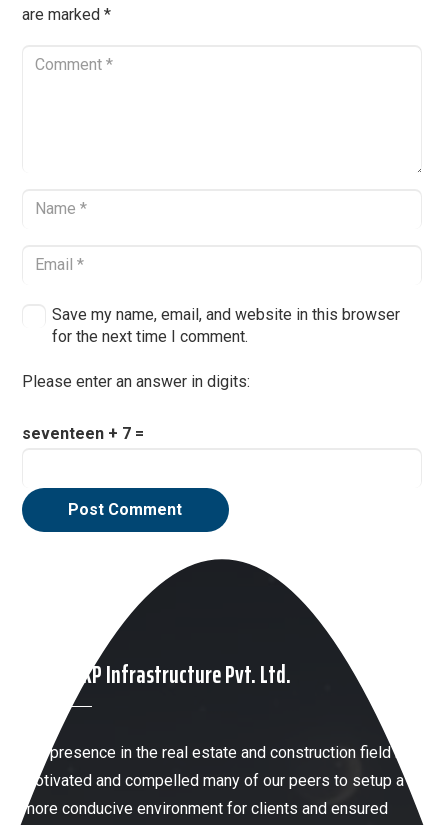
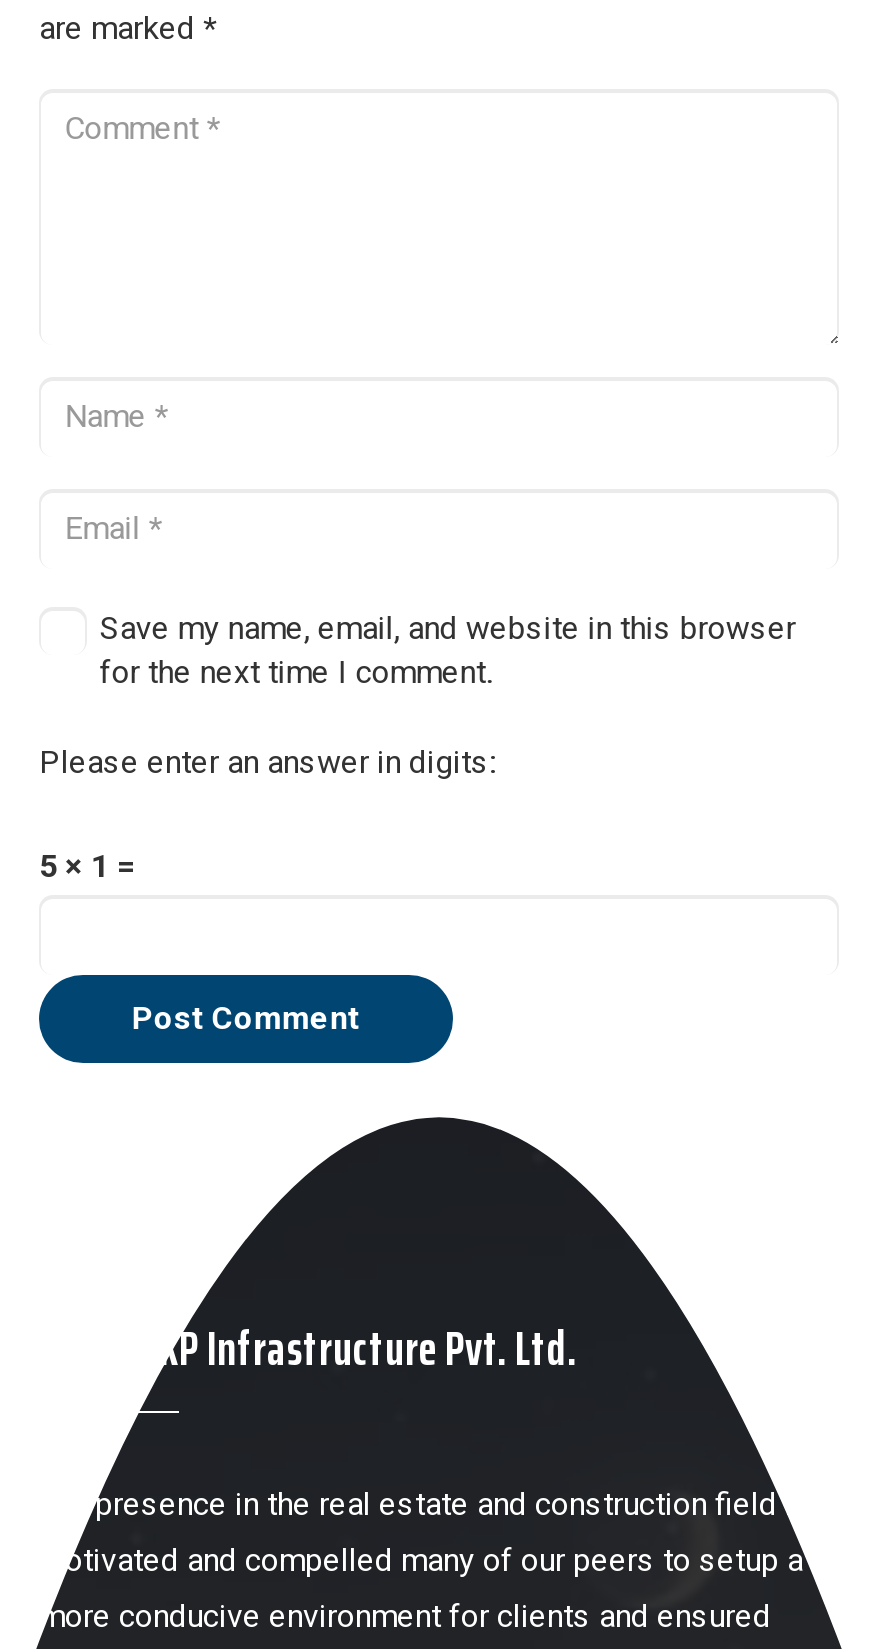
- seventeen + 7 =
+ 5 × 1 =
